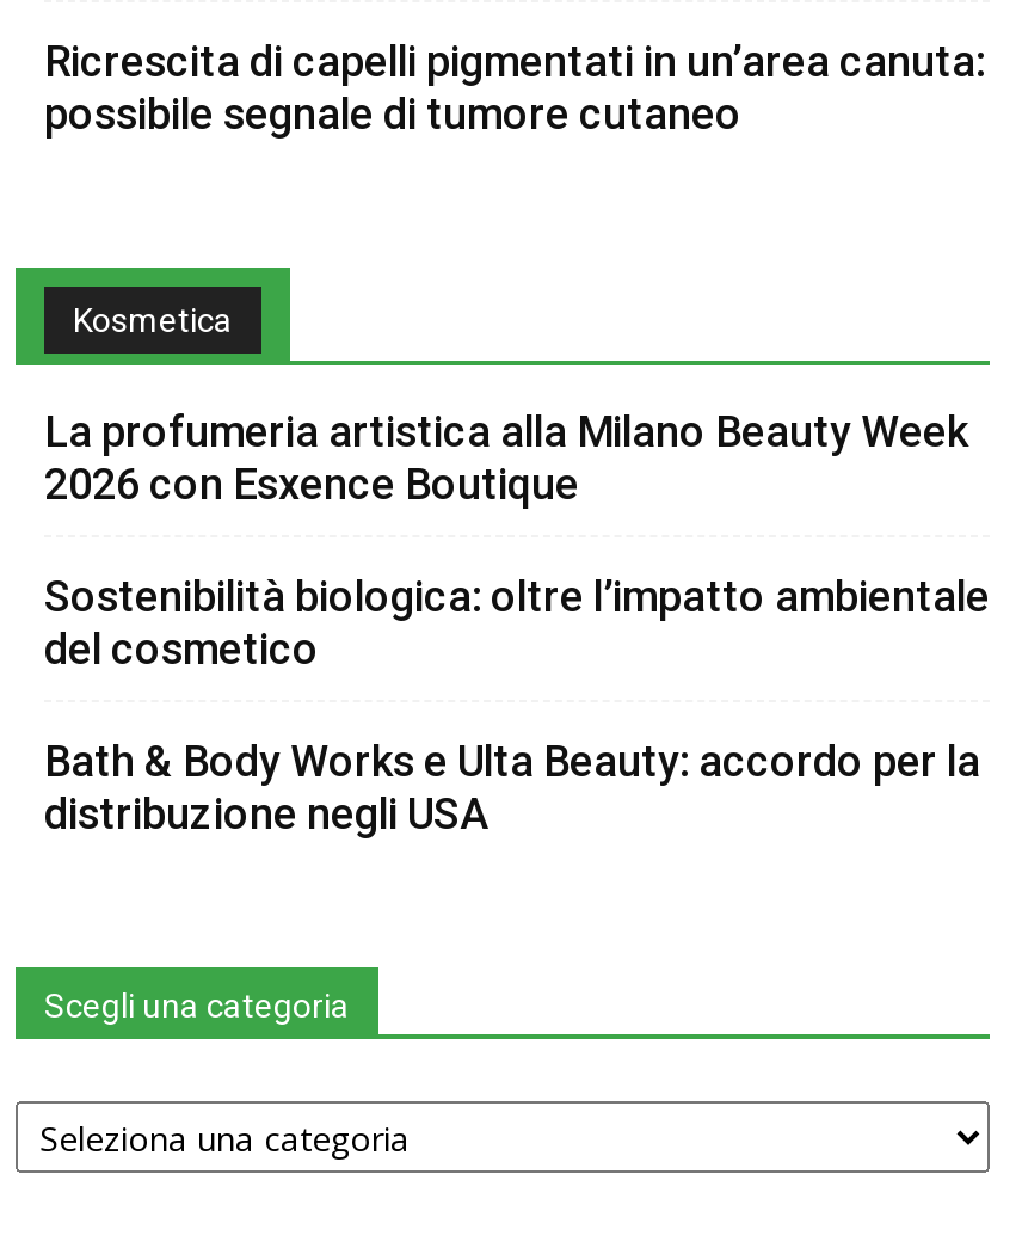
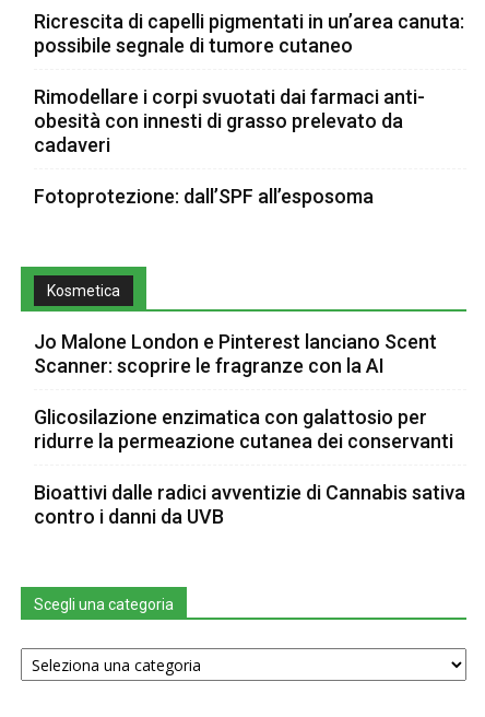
+ Rimodellare i corpi svuotati dai farmaci anti-
+ obesità con innesti di grasso prelevato da
+ cadaveri
+ Fotoprotezione: dall’SPF all’esposoma

- La profumeria artistica alla Milano Beauty Week
- 2026 con Esxence Boutique
+ Jo Malone London e Pinterest lanciano Scent
+ Scanner: scoprire le fragranze con la AI

- Sostenibilità biologica: oltre l’impatto ambientale
- del cosmetico
+ Glicosilazione enzimatica con galattosio per
+ ridurre la permeazione cutanea dei conservanti

- Bath & Body Works e Ulta Beauty: accordo per la
- distribuzione negli USA
+ Bioattivi dalle radici avventizie di Cannabis sativa
+ contro i danni da UVB
